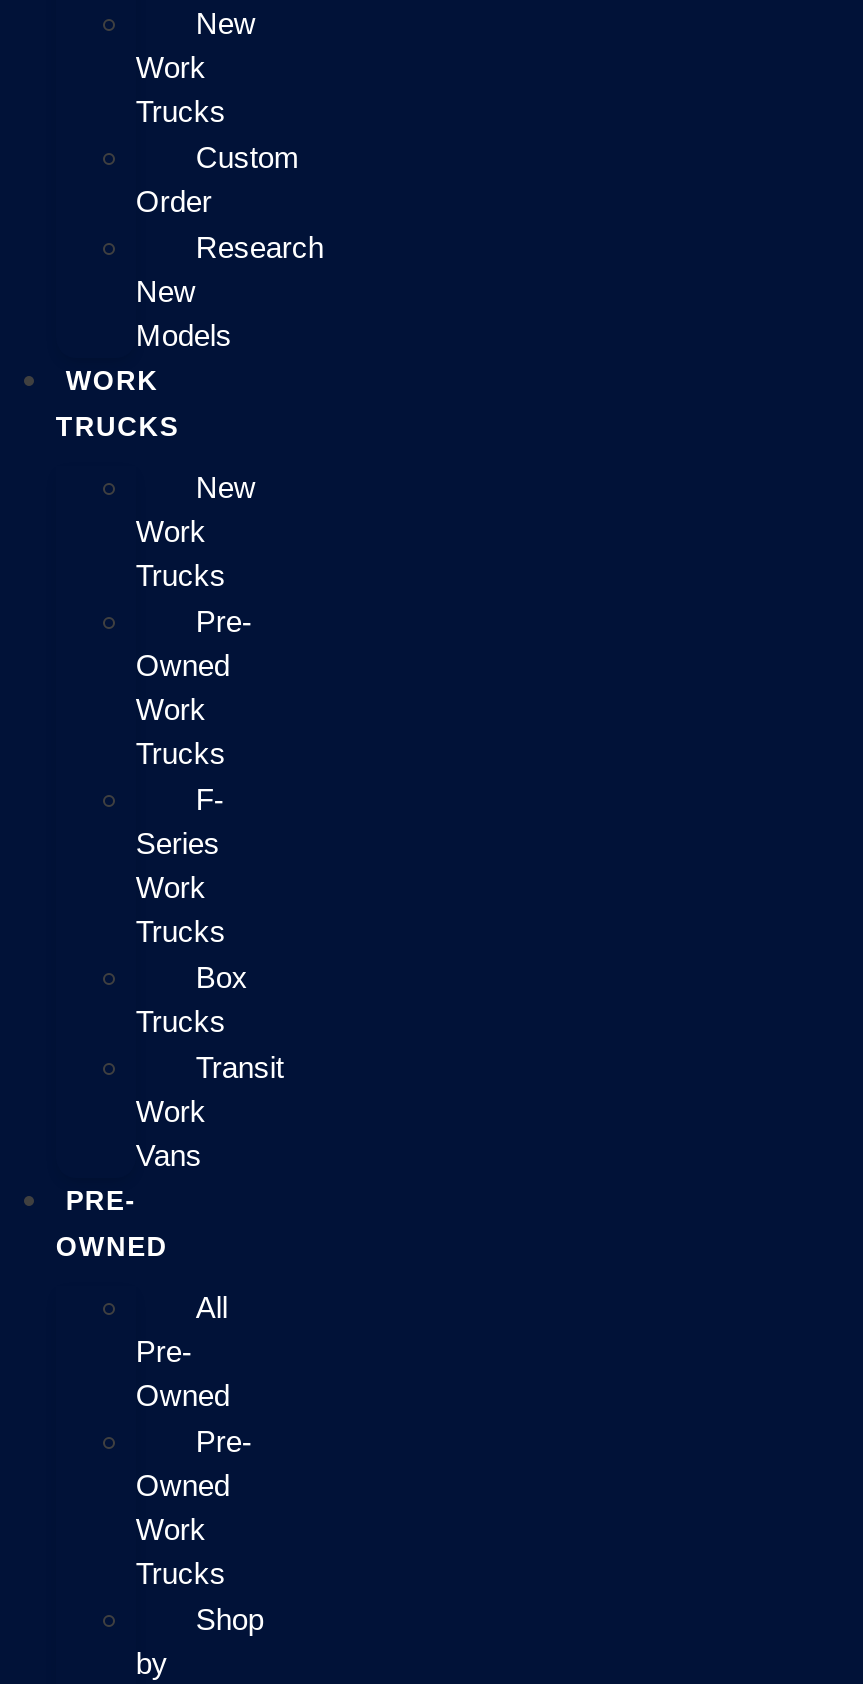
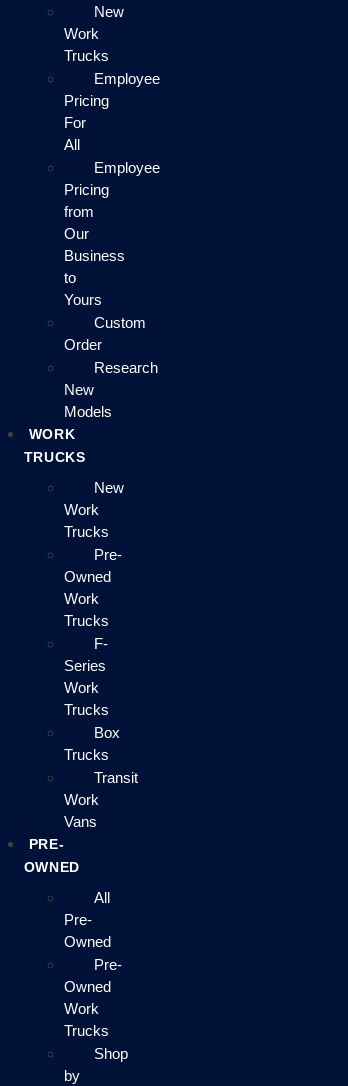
+ Employee
+ Pricing
+ For
+ All
+ Employee
+ Pricing
+ from
+ Our
+ Business
+ to
+ Yours
